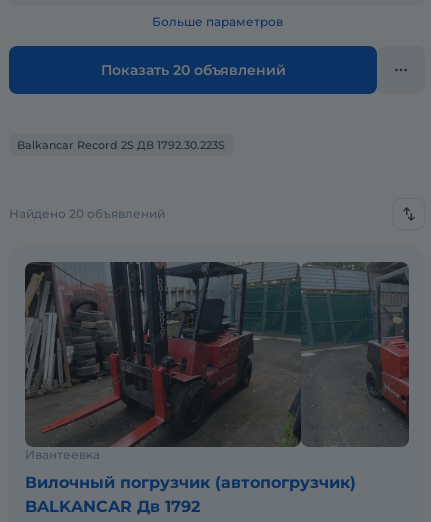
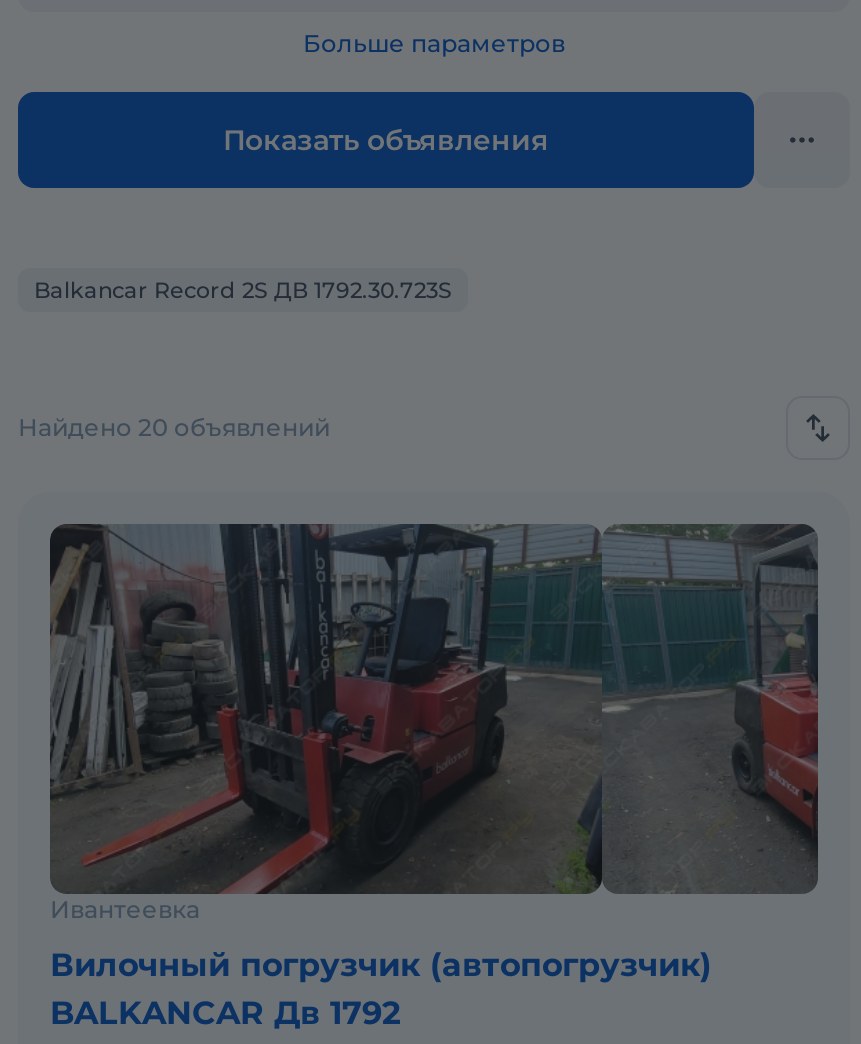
- Показать 20 объявлений
+ Показать объявления

- Balkancar Record 2S ДВ 1792.30.223S
+ Balkancar Record 2S ДВ 1792.30.723S
